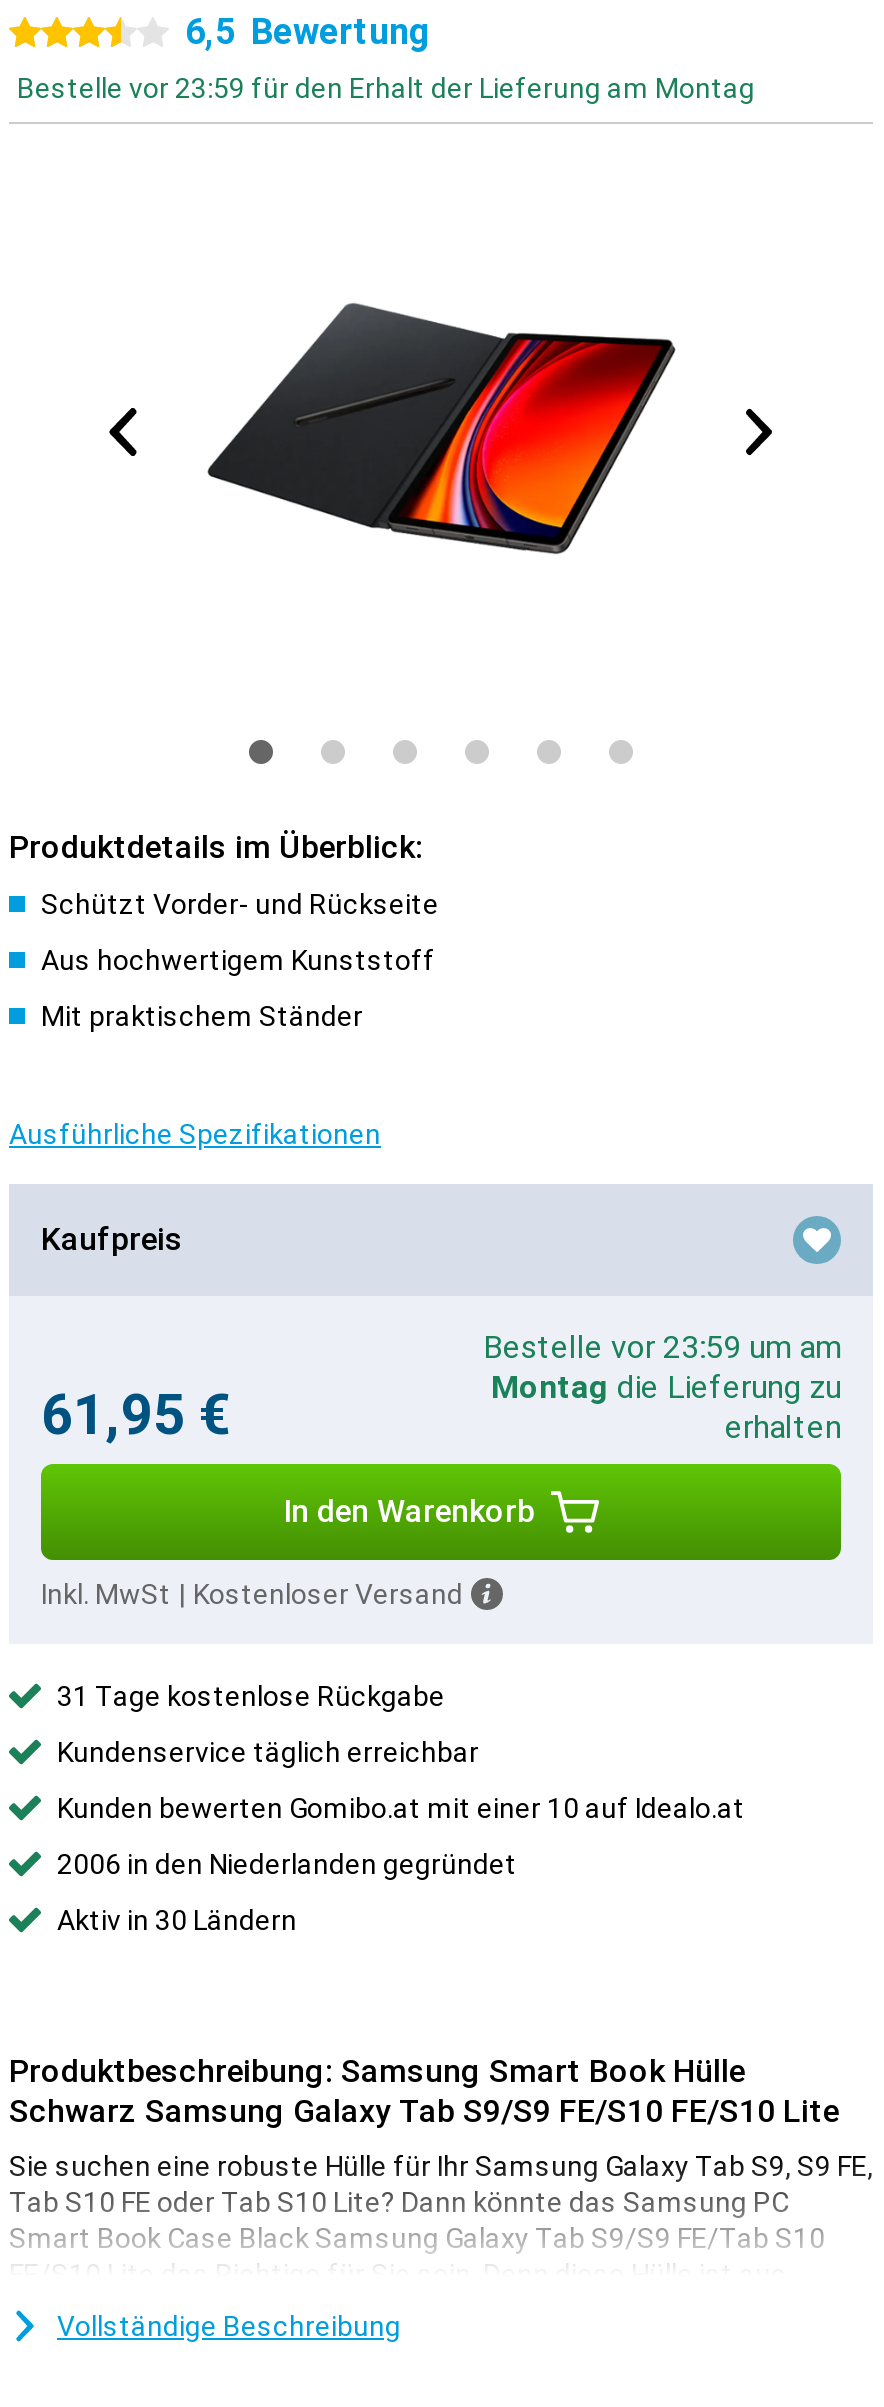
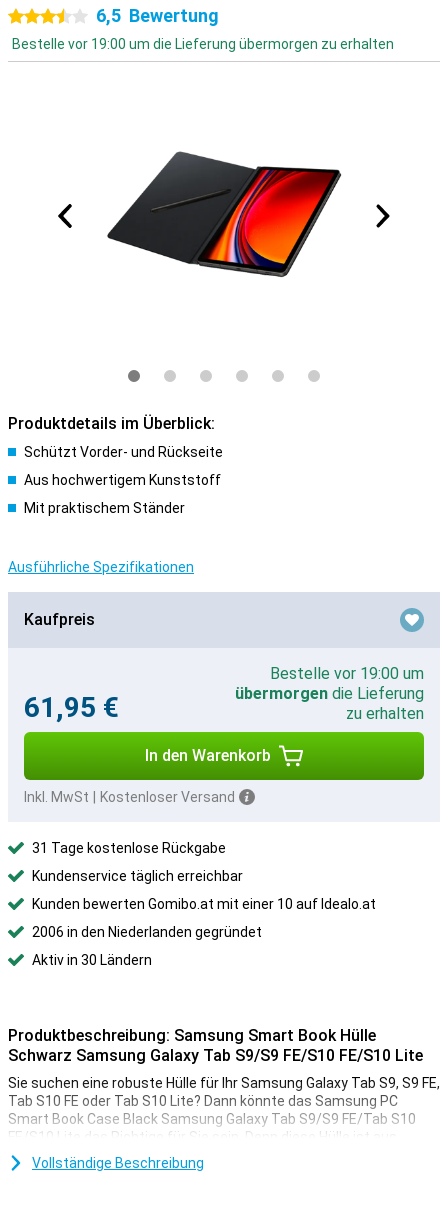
- Bestelle vor 23:59 für den Erhalt der Lieferung am Montag
+ Bestelle vor 19:00 um die Lieferung übermorgen zu erhalten

- Bestelle vor 23:59 um am
- Montag die Lieferung zu
- erhalten
+ Bestelle vor 19:00 um
+ übermorgen die Lieferung
+ zu erhalten
